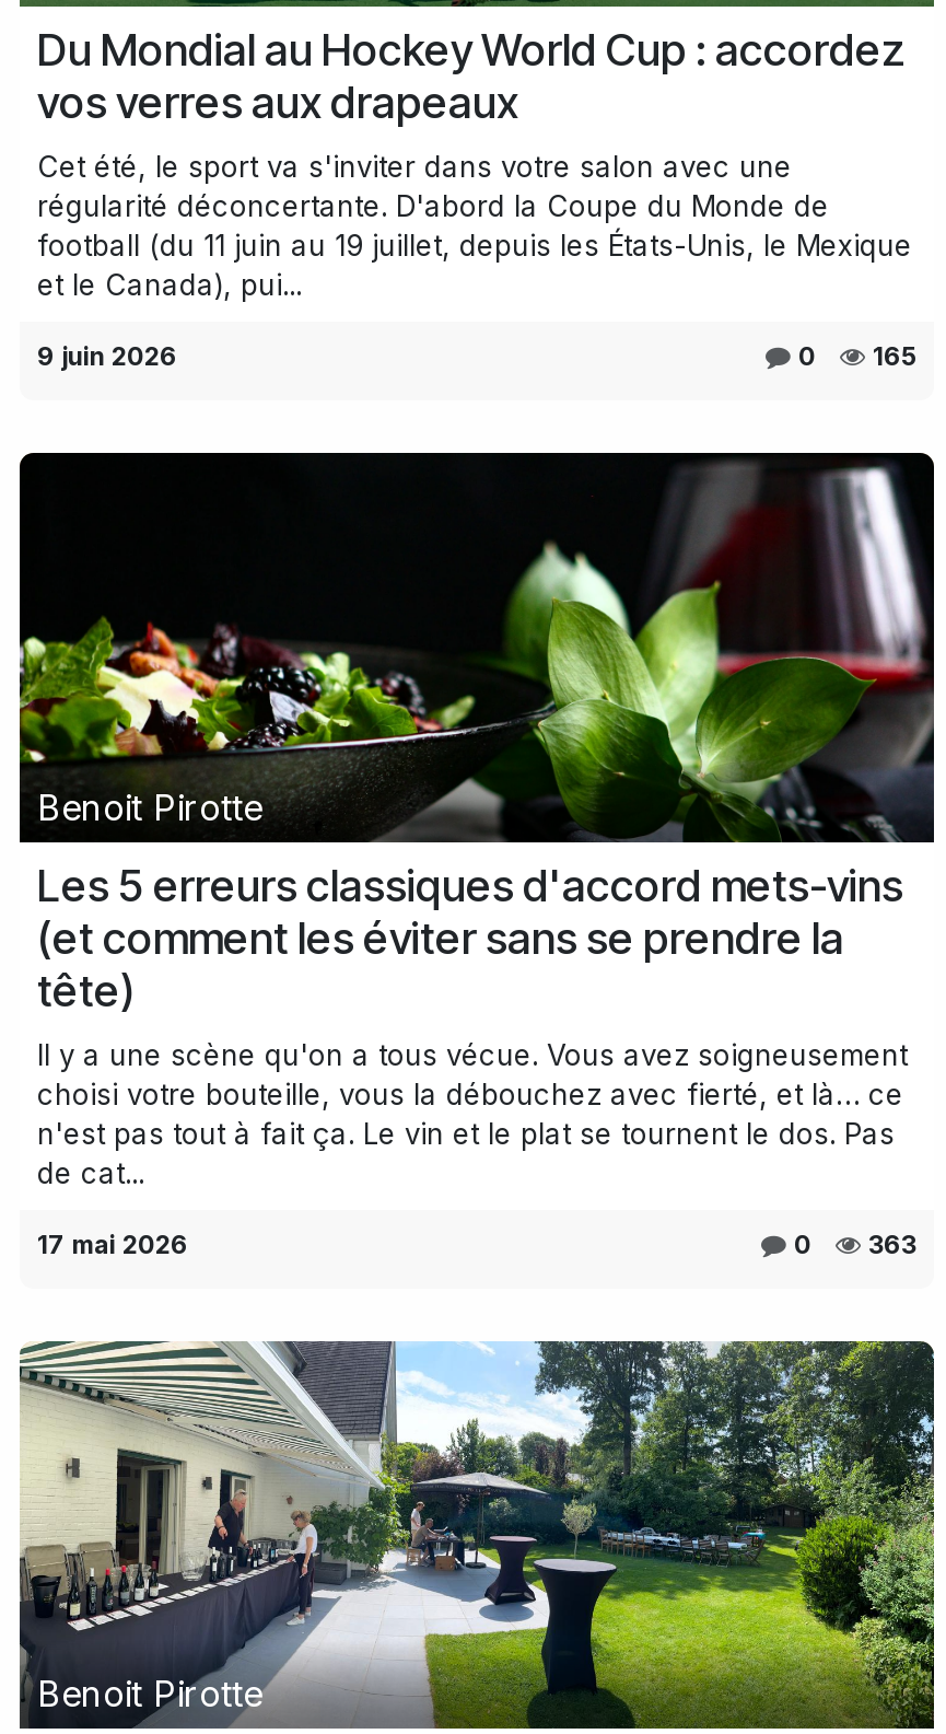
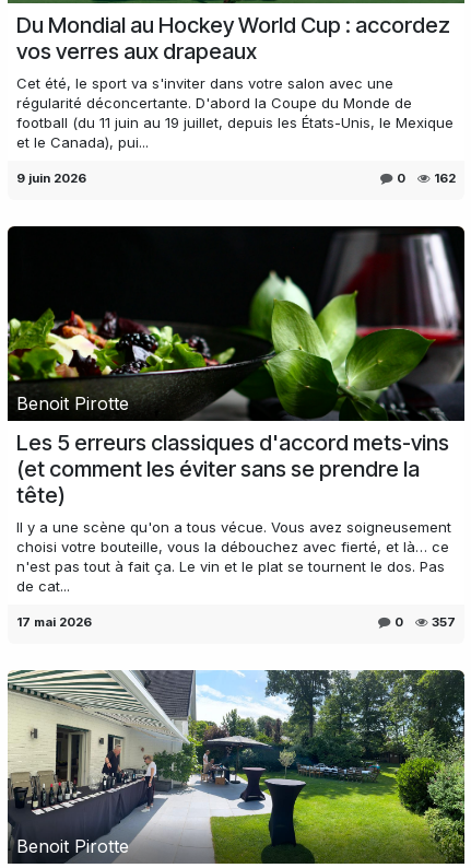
- 0 165
+ 0 162

- 0 363
+ 0 357
